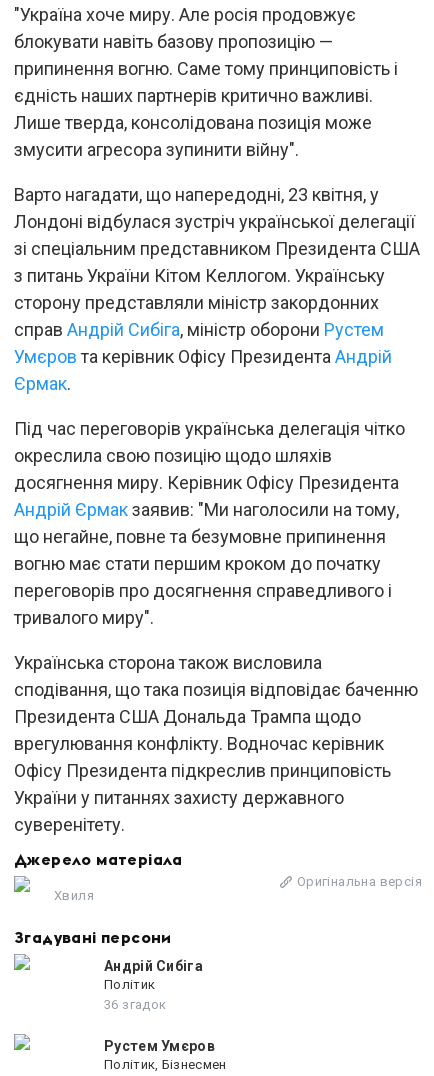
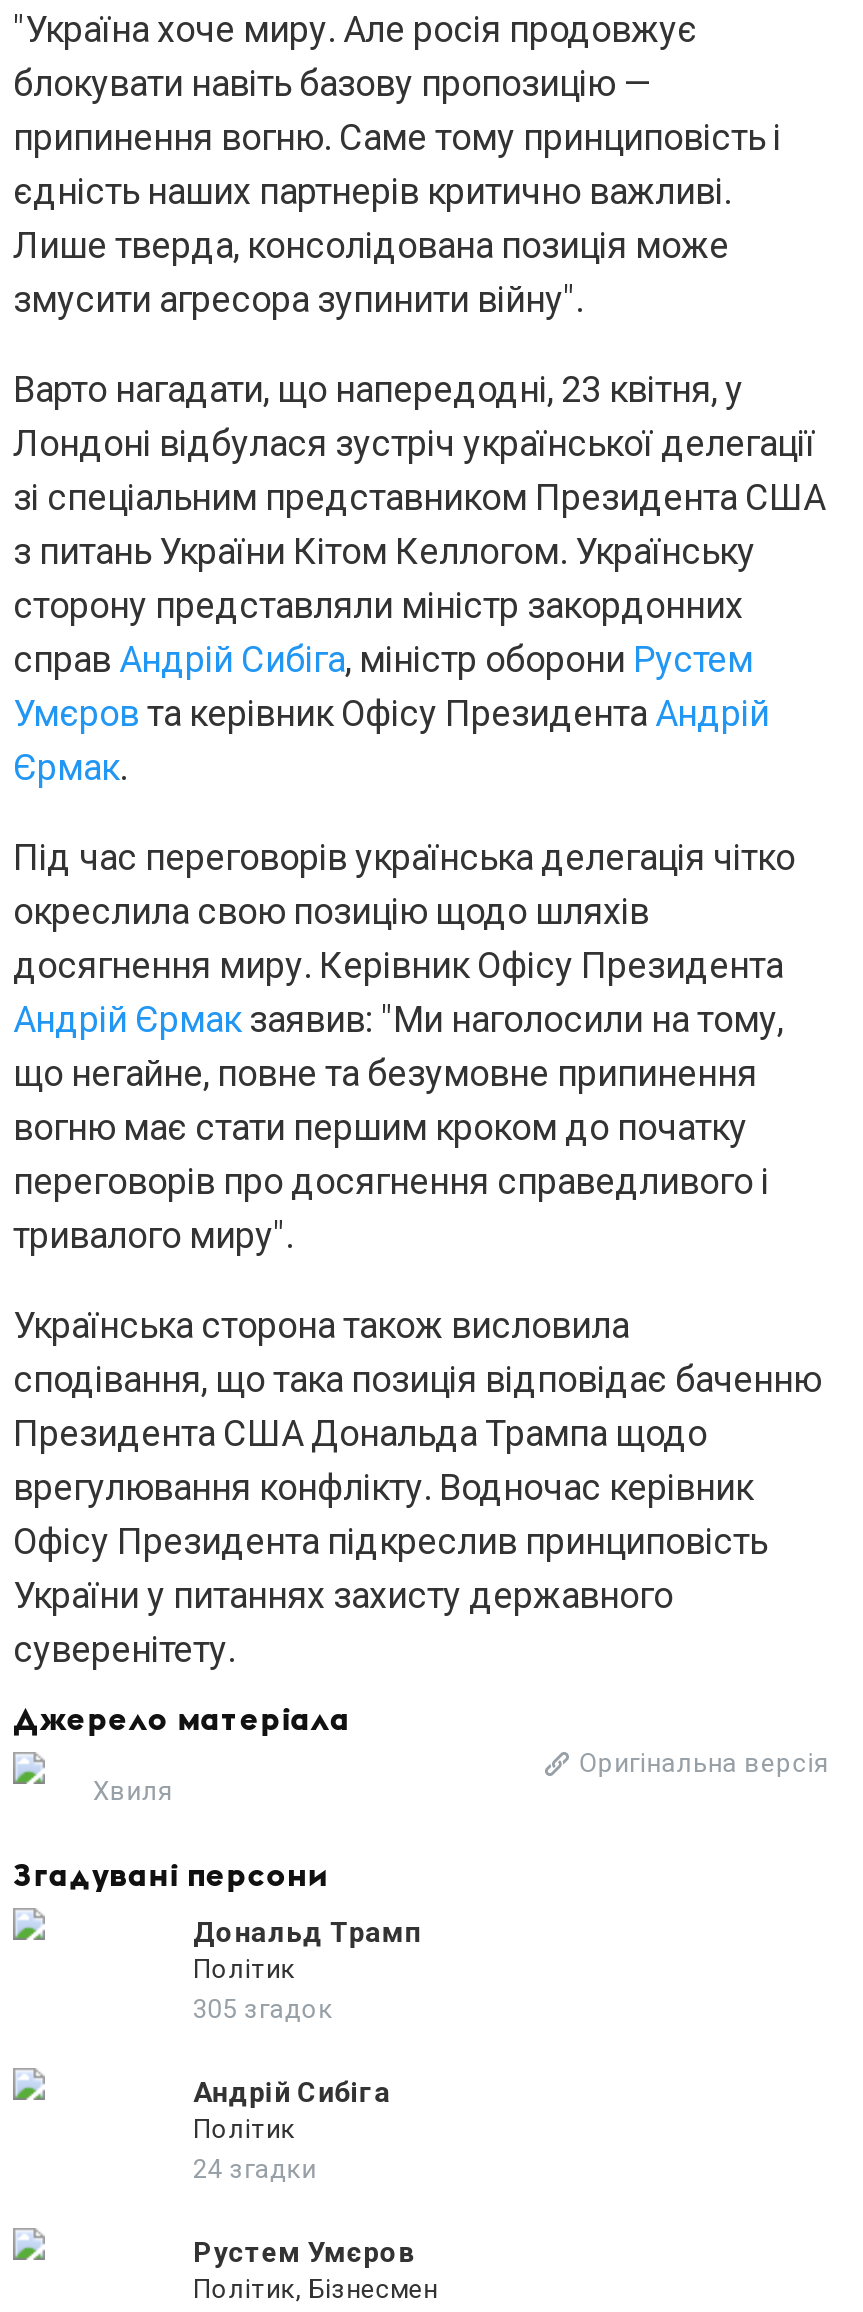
+ Дональд Трамп
+ Політик
+ 305 згадок

- 36 згадок
+ 24 згадки
